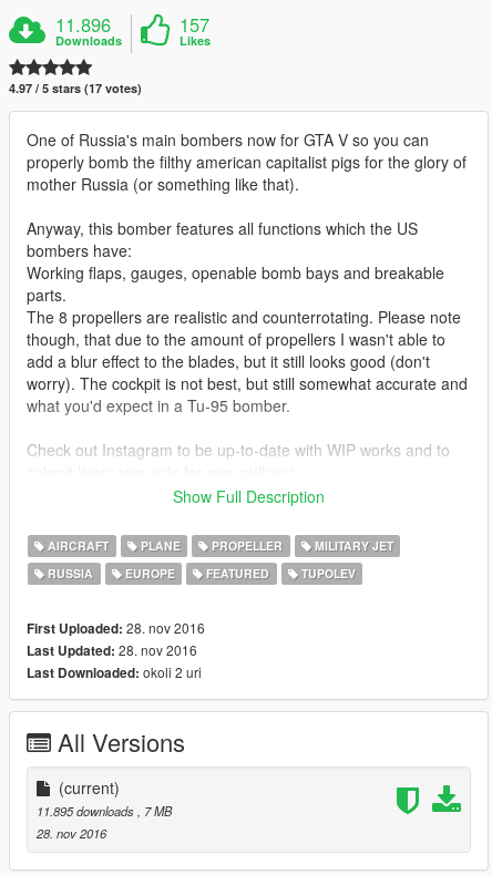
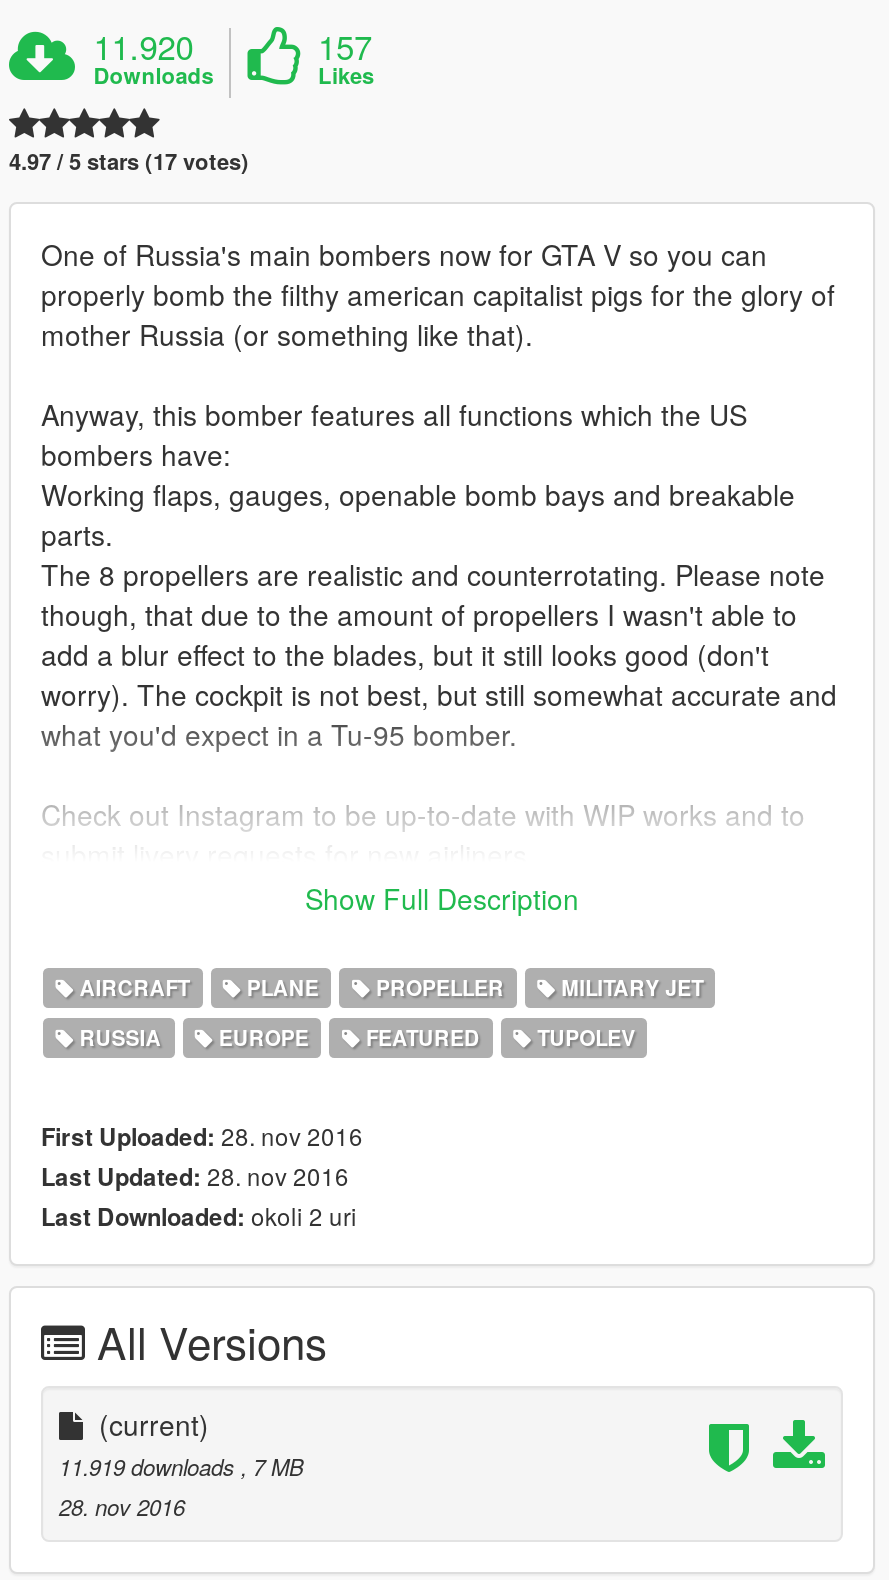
- 11.896
+ 11.920

- 11.895 downloads, 7 MB
+ 11.919 downloads, 7 MB
